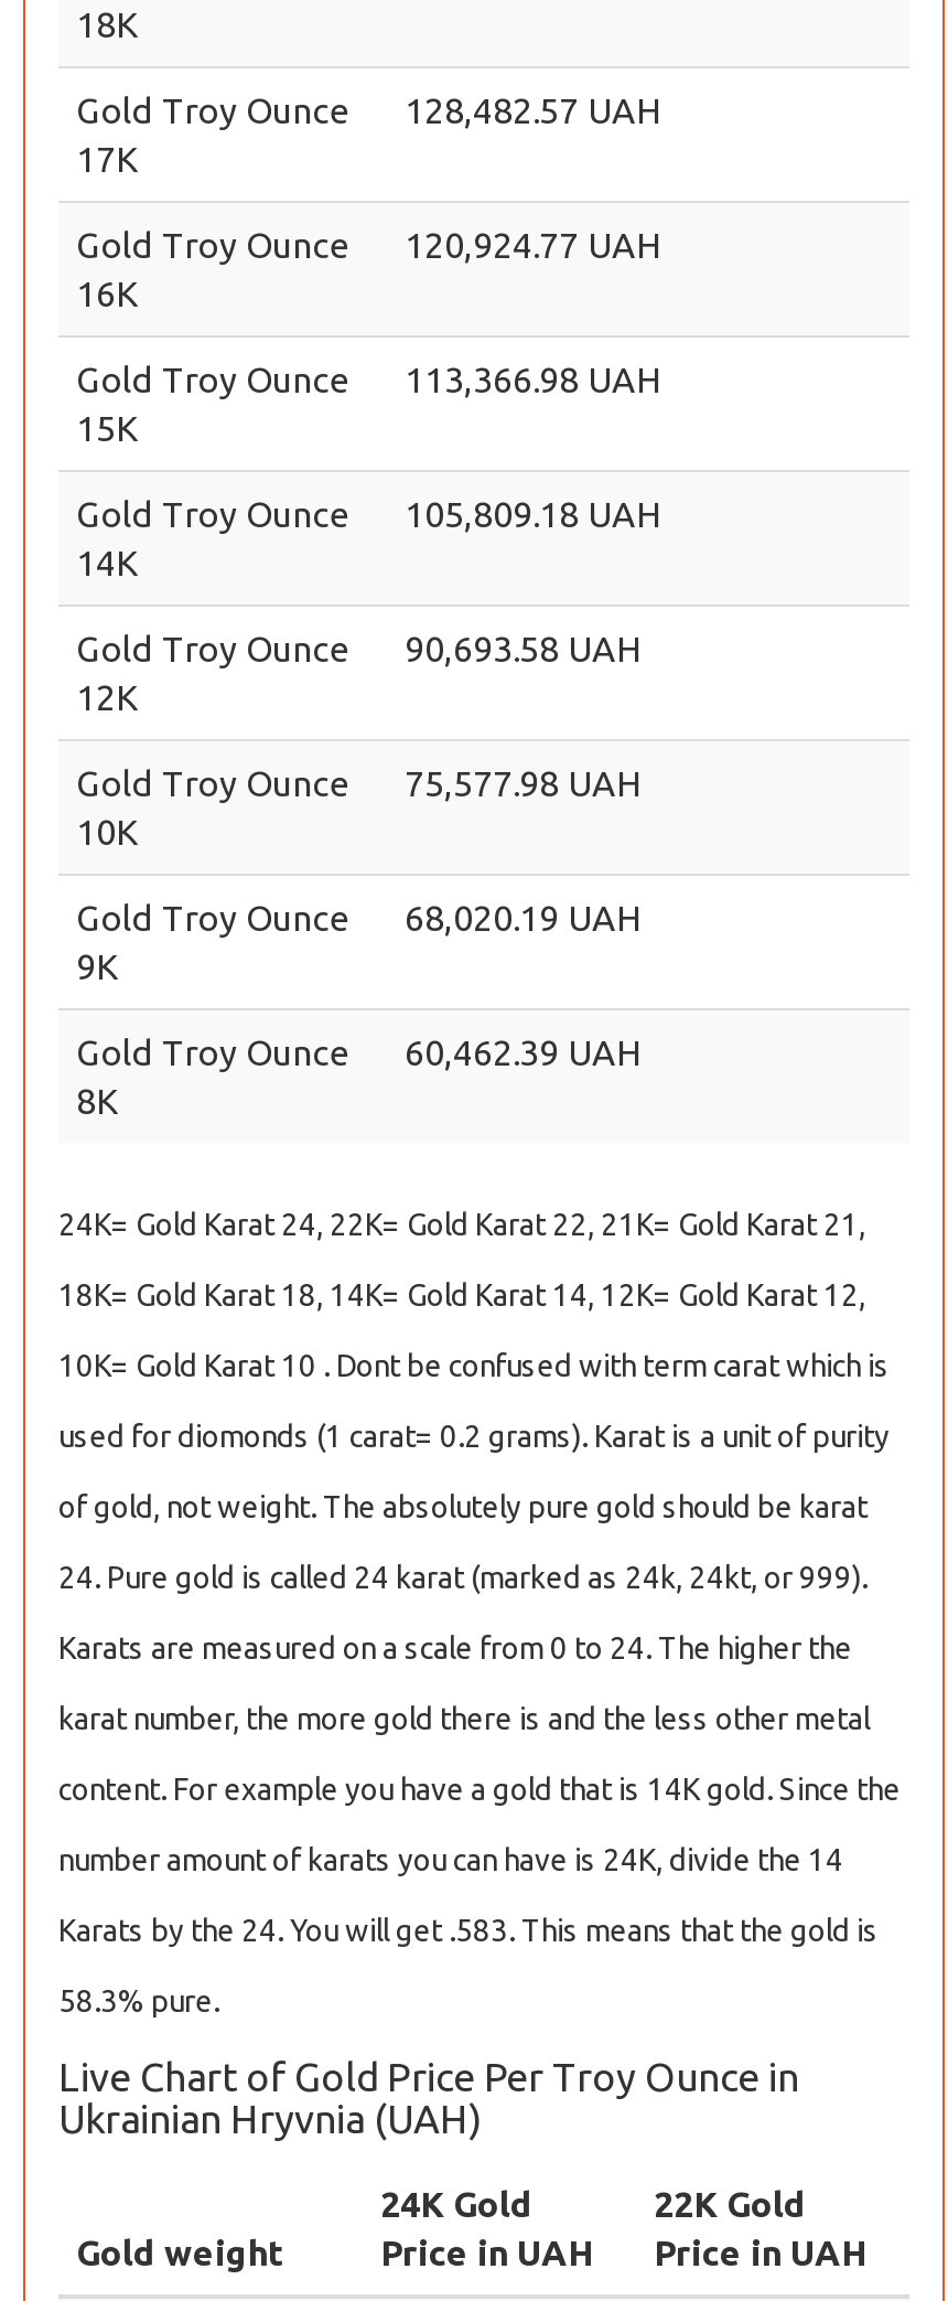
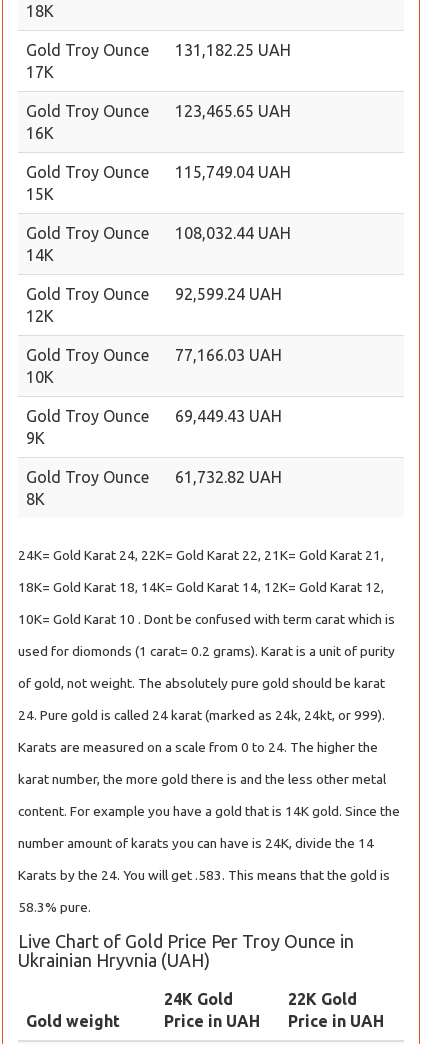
- Gold Troy Ounce 128,482.57 UAH
+ Gold Troy Ounce 131,182.25 UAH

- Gold Troy Ounce 120,924.77 UAH
+ Gold Troy Ounce 123,465.65 UAH

- Gold Troy Ounce 113,366.98 UAH
+ Gold Troy Ounce 115,749.04 UAH

- Gold Troy Ounce 105,809.18 UAH
+ Gold Troy Ounce 108,032.44 UAH

- Gold Troy Ounce 90,693.58 UAH
+ Gold Troy Ounce 92,599.24 UAH

- Gold Troy Ounce 75,577.98 UAH
+ Gold Troy Ounce 77,166.03 UAH

- Gold Troy Ounce 68,020.19 UAH
+ Gold Troy Ounce 69,449.43 UAH

- Gold Troy Ounce 60,462.39 UAH
+ Gold Troy Ounce 61,732.82 UAH
